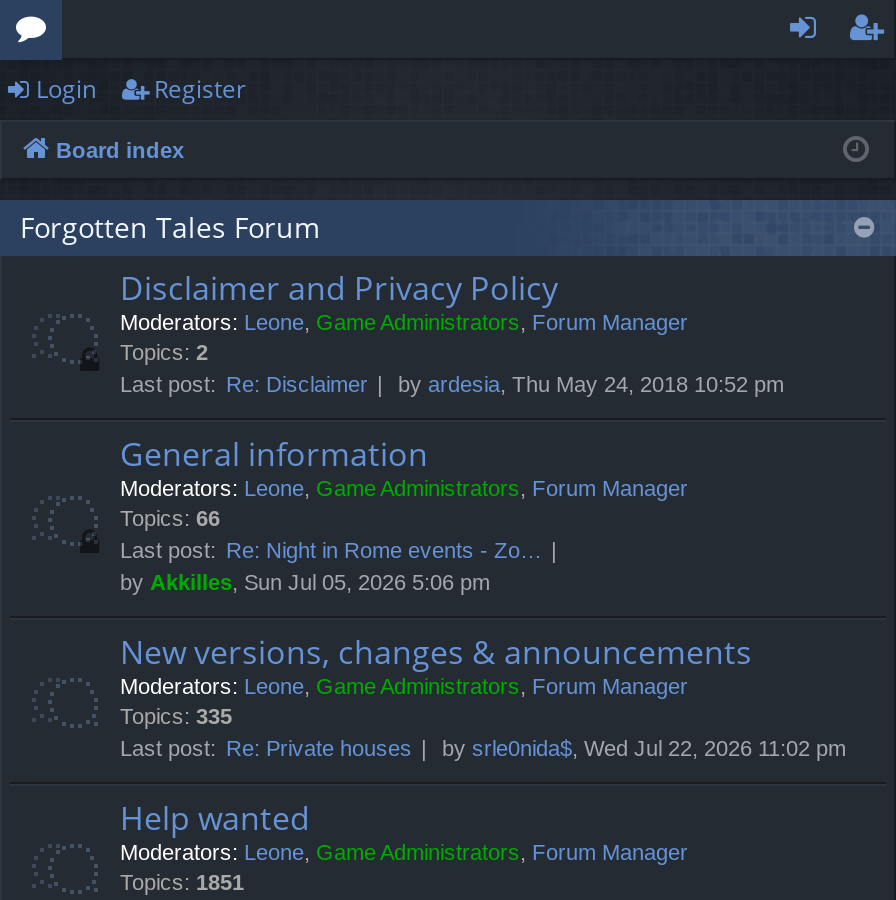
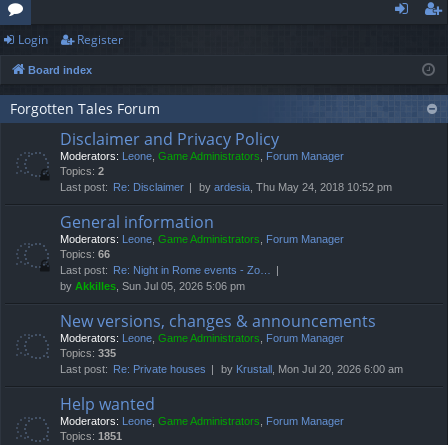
- by srle0nida$, Wed Jul 22, 2026 11:02 pm
+ by Krustall, Mon Jul 20, 2026 6:00 am
